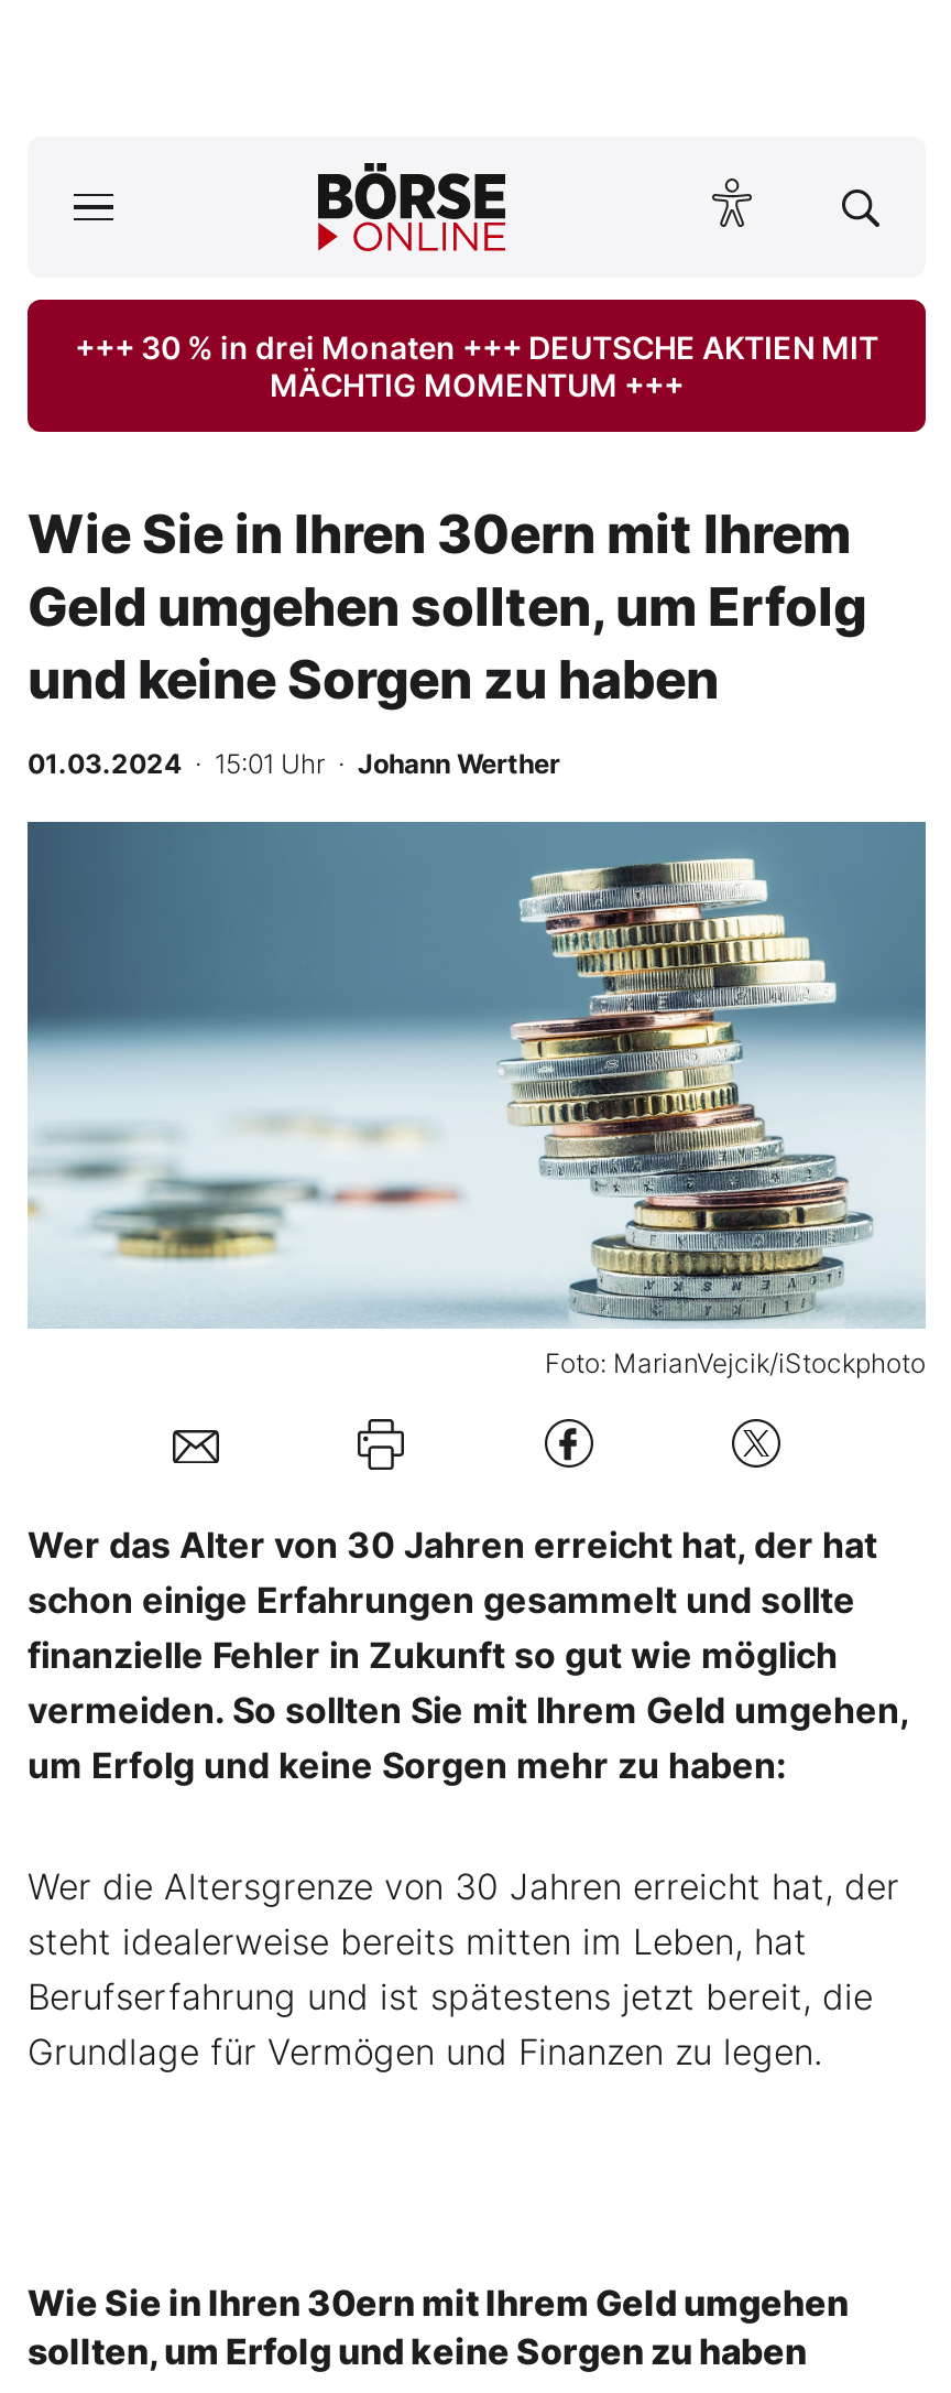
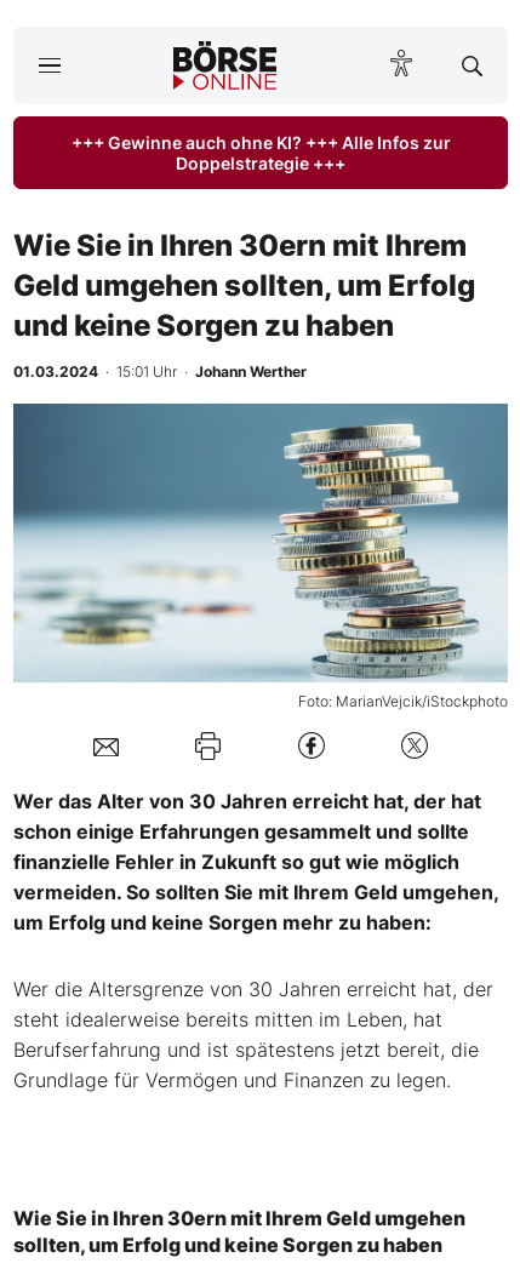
- +++ 30 % in drei Monaten +++ DEUTSCHE AKTIEN MIT
- MÄCHTIG MOMENTUM +++
+ +++ Gewinne auch ohne KI? +++ Alle Infos zur
+ Doppelstrategie +++
